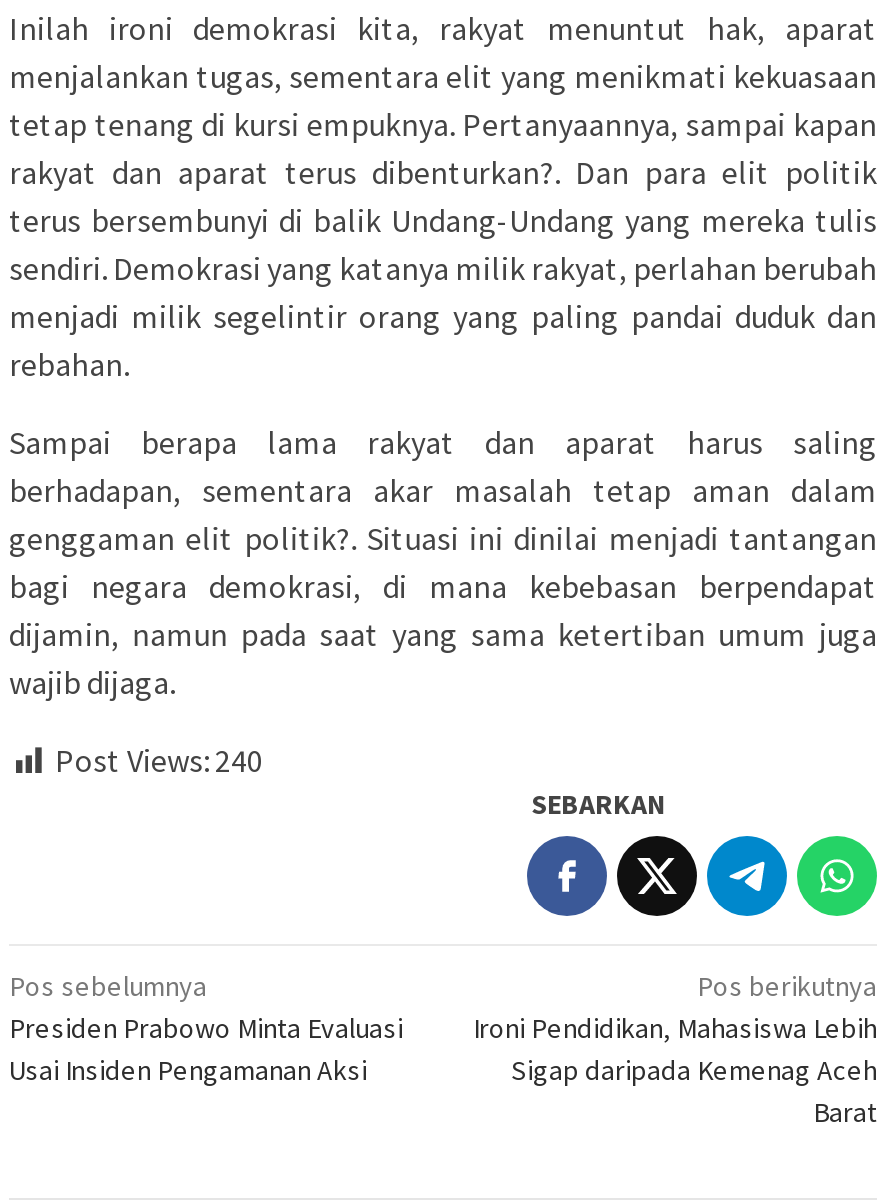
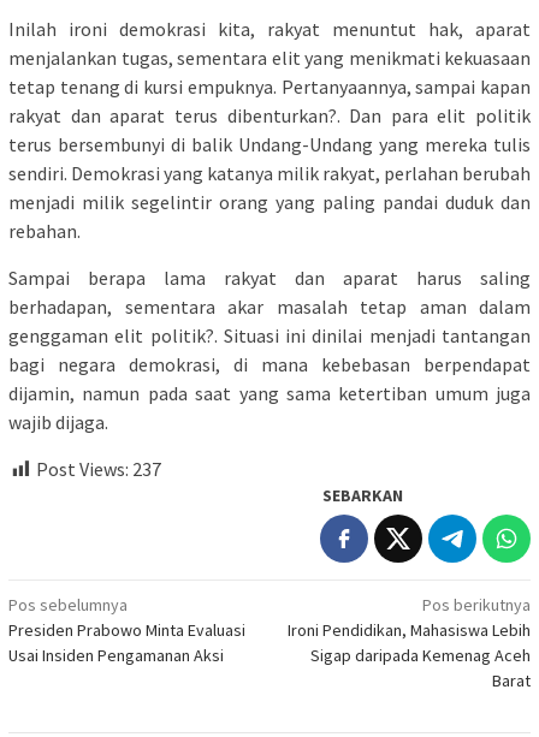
- Post Views: 240
+ Post Views: 237
